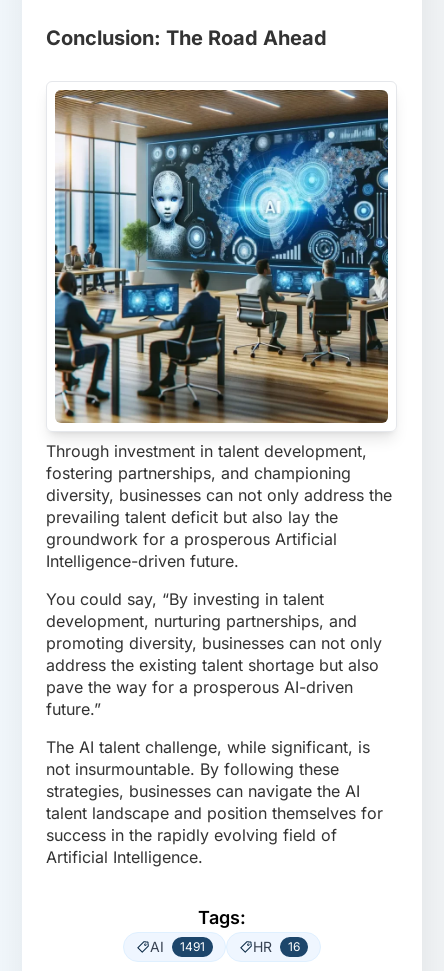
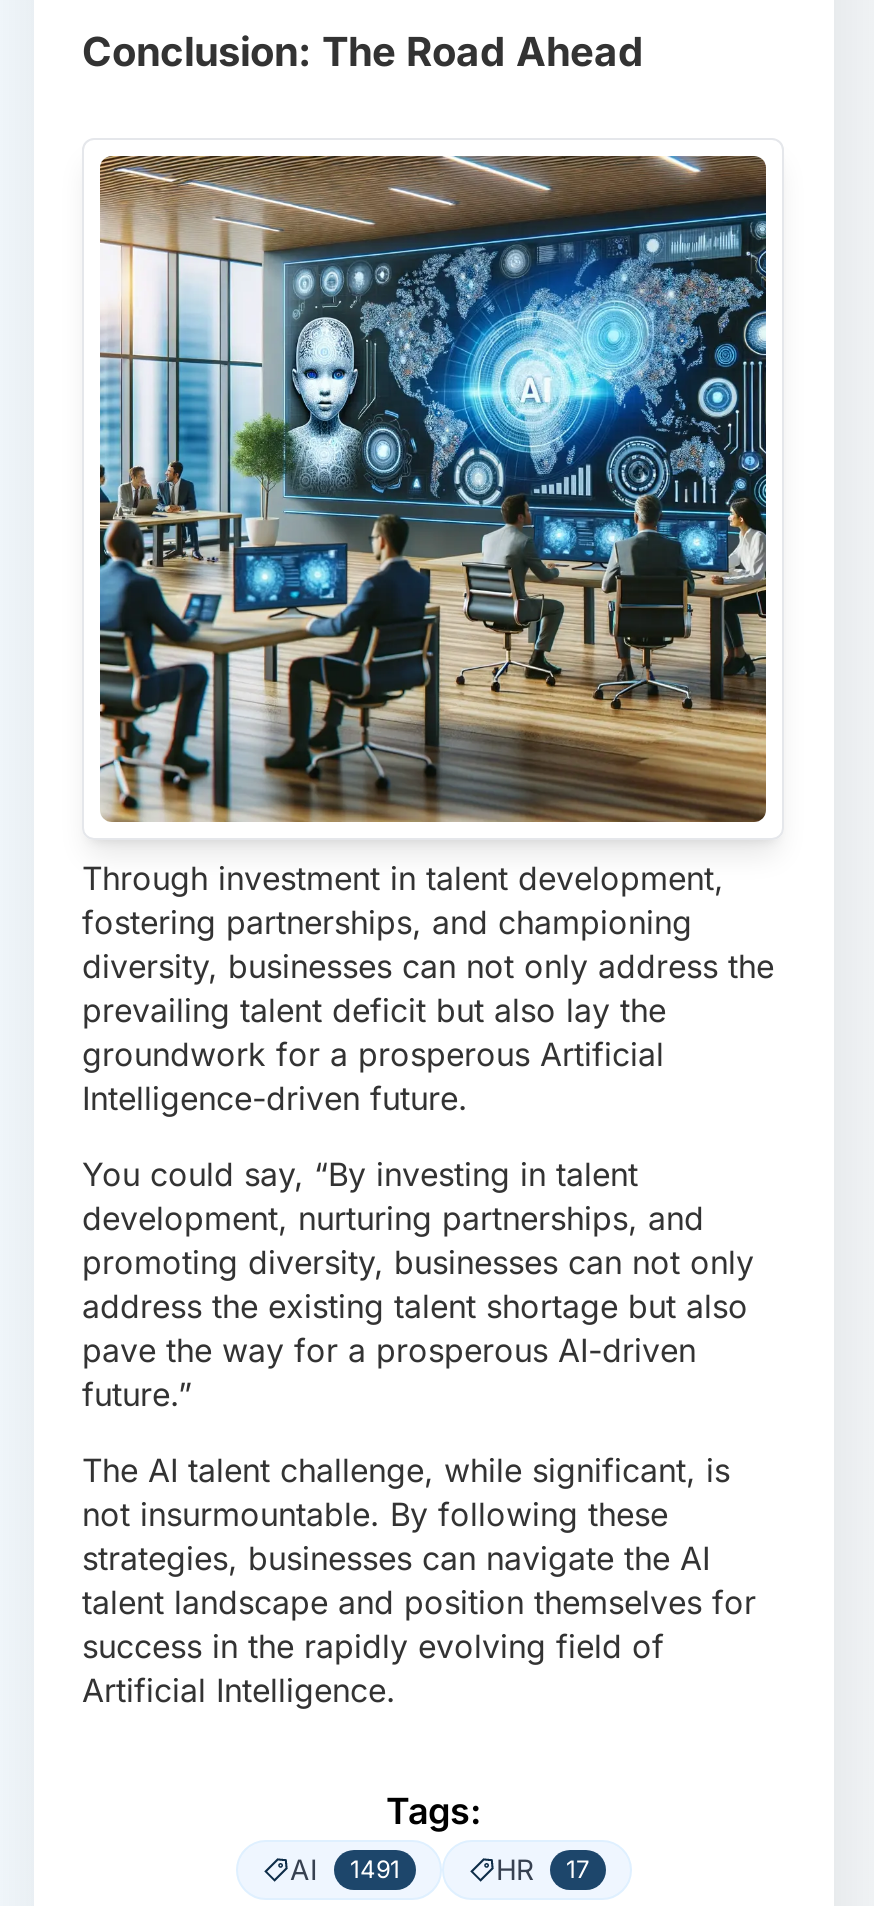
- HR 16
+ HR 17
